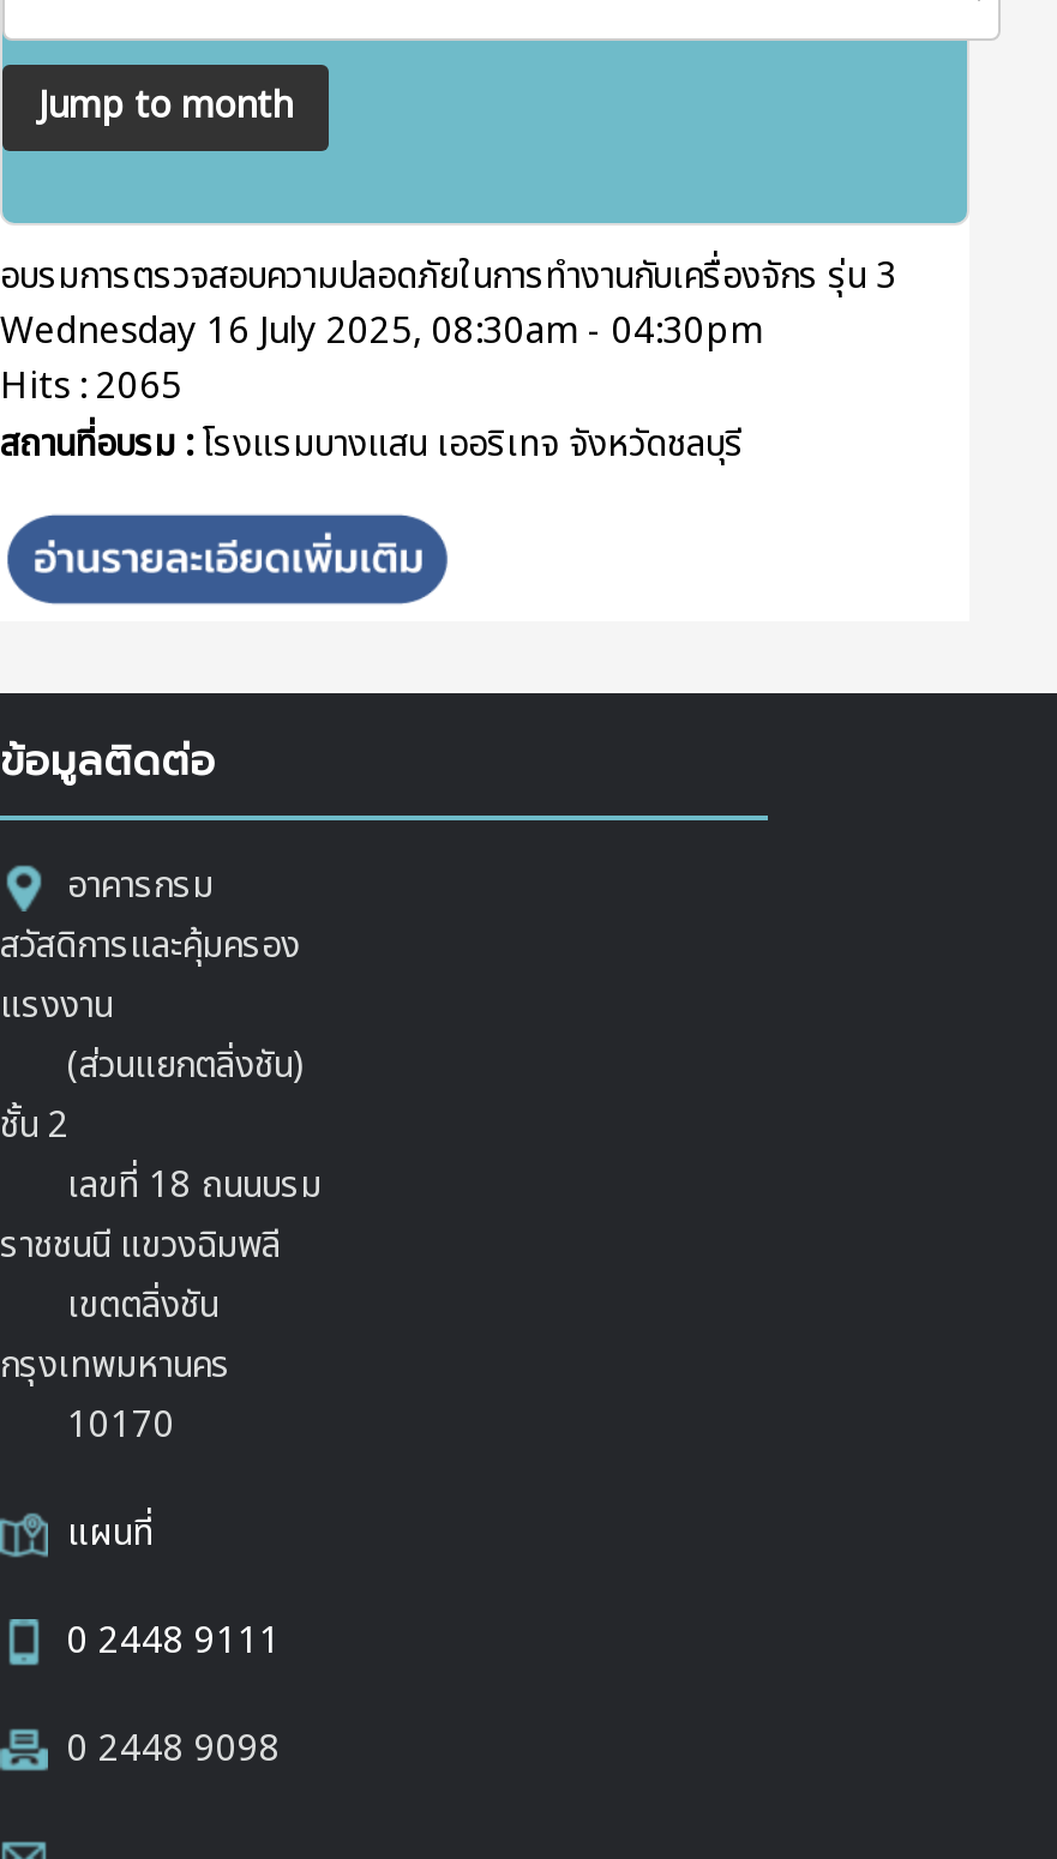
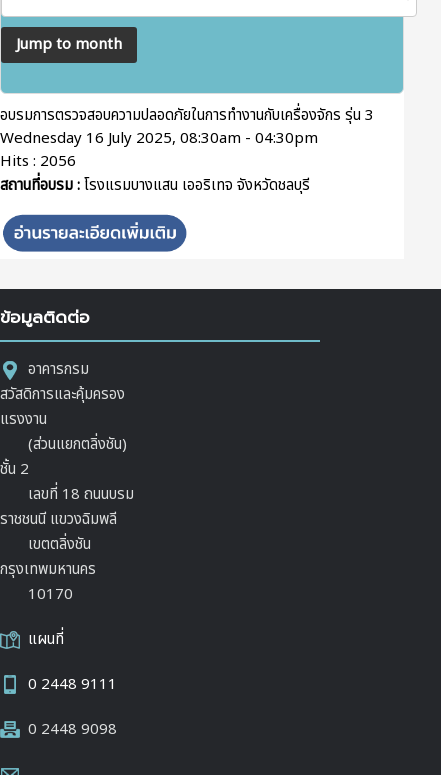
- Hits: 2065
+ Hits: 2056
